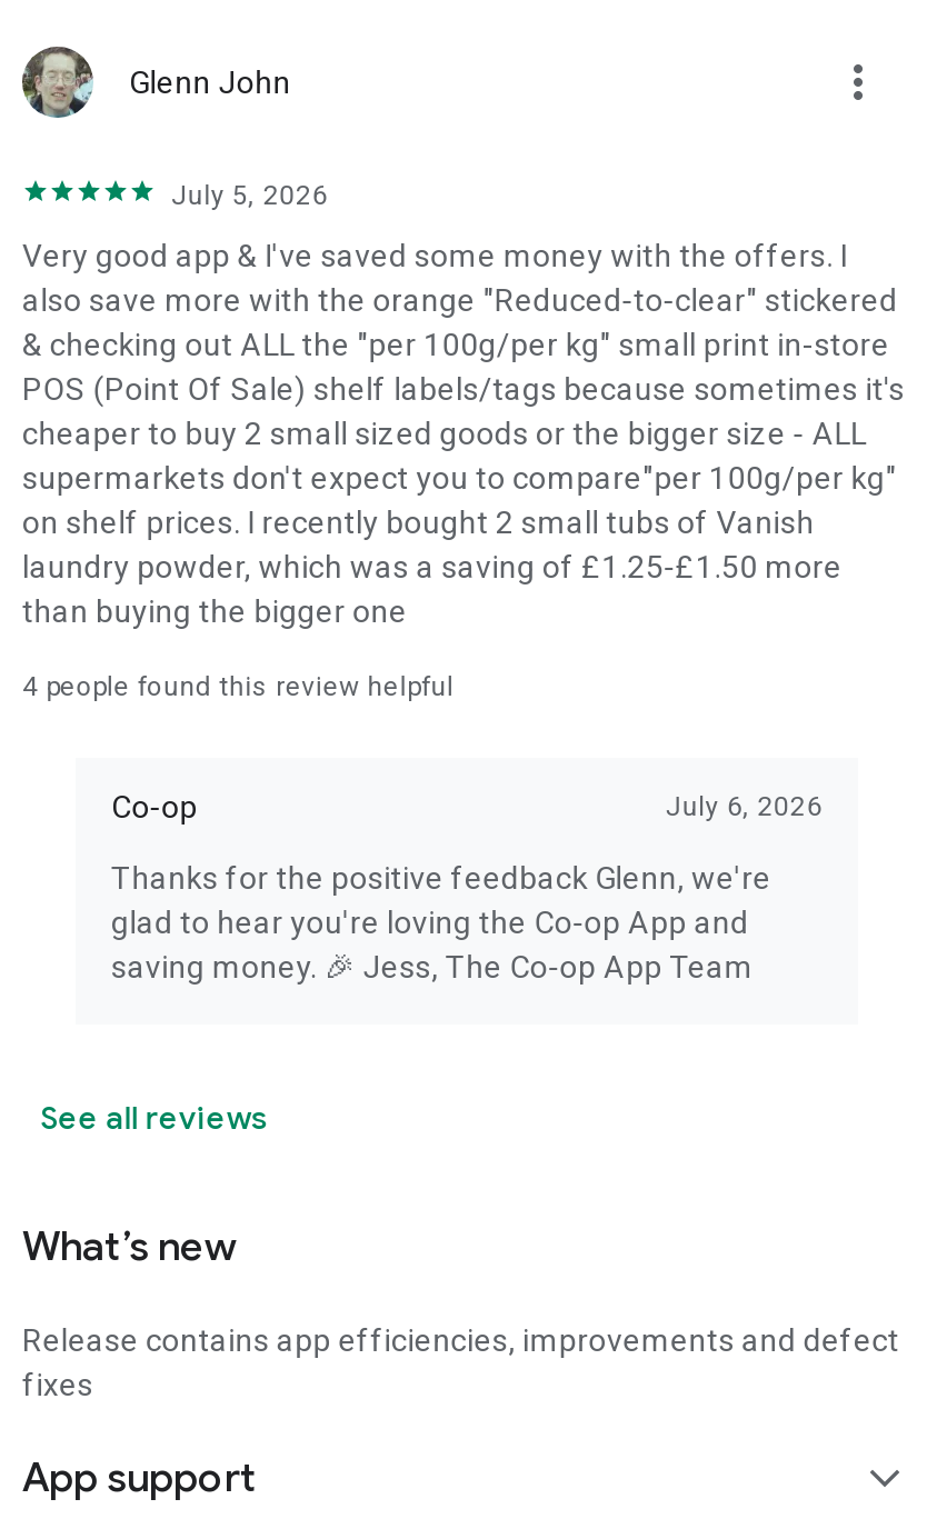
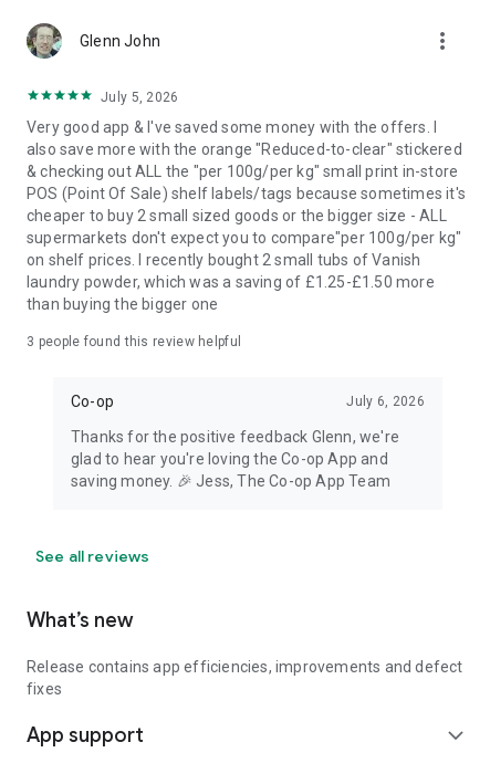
- 4 people found this review helpful
+ 3 people found this review helpful
